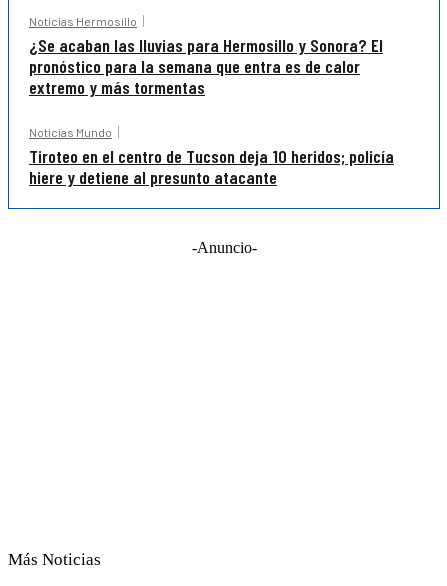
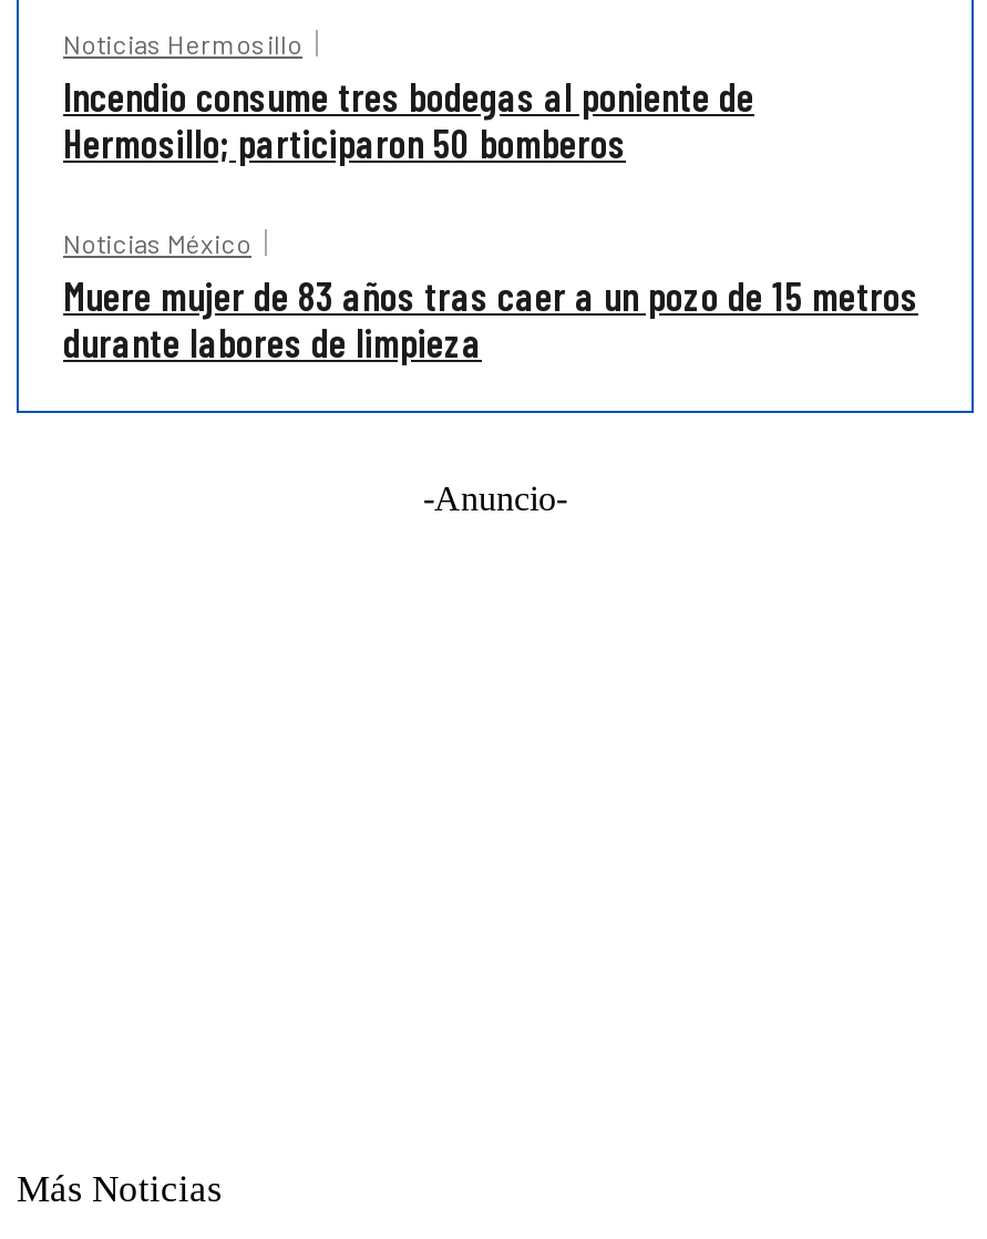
- ¿Se acaban las lluvias para Hermosillo y Sonora? El
- pronóstico para la semana que entra es de calor
- extremo y más tormentas
+ Incendio consume tres bodegas al poniente de
+ Hermosillo; participaron 50 bomberos

- Noticias Mundo
- Tiroteo en el centro de Tucson deja 10 heridos; policía
- hiere y detiene al presunto atacante
+ Noticias México
+ Muere mujer de 83 años tras caer a un pozo de 15 metros
+ durante labores de limpieza
